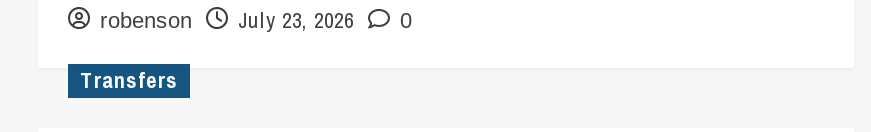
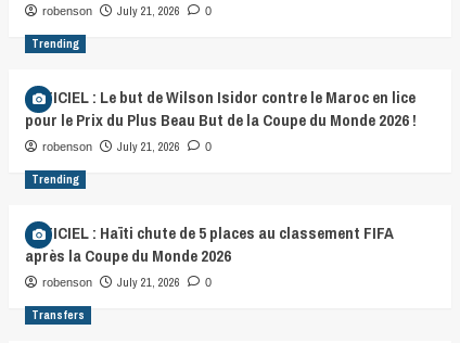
- July 23, 2026
+ July 21, 2026
+ 0
+ Trending
+ OFFICIEL : Le but de Wilson Isidor contre le Maroc en lice
+ pour le Prix du Plus Beau But de la Coupe du Monde 2026 !
+ robenson
+ July 21, 2026
+ 0
+ Trending
+ OFFICIEL : Haïti chute de 5 places au classement FIFA
+ après la Coupe du Monde 2026
+ robenson
+ July 21, 2026
